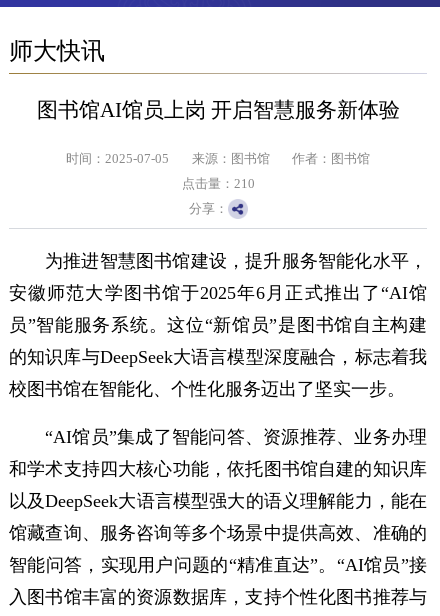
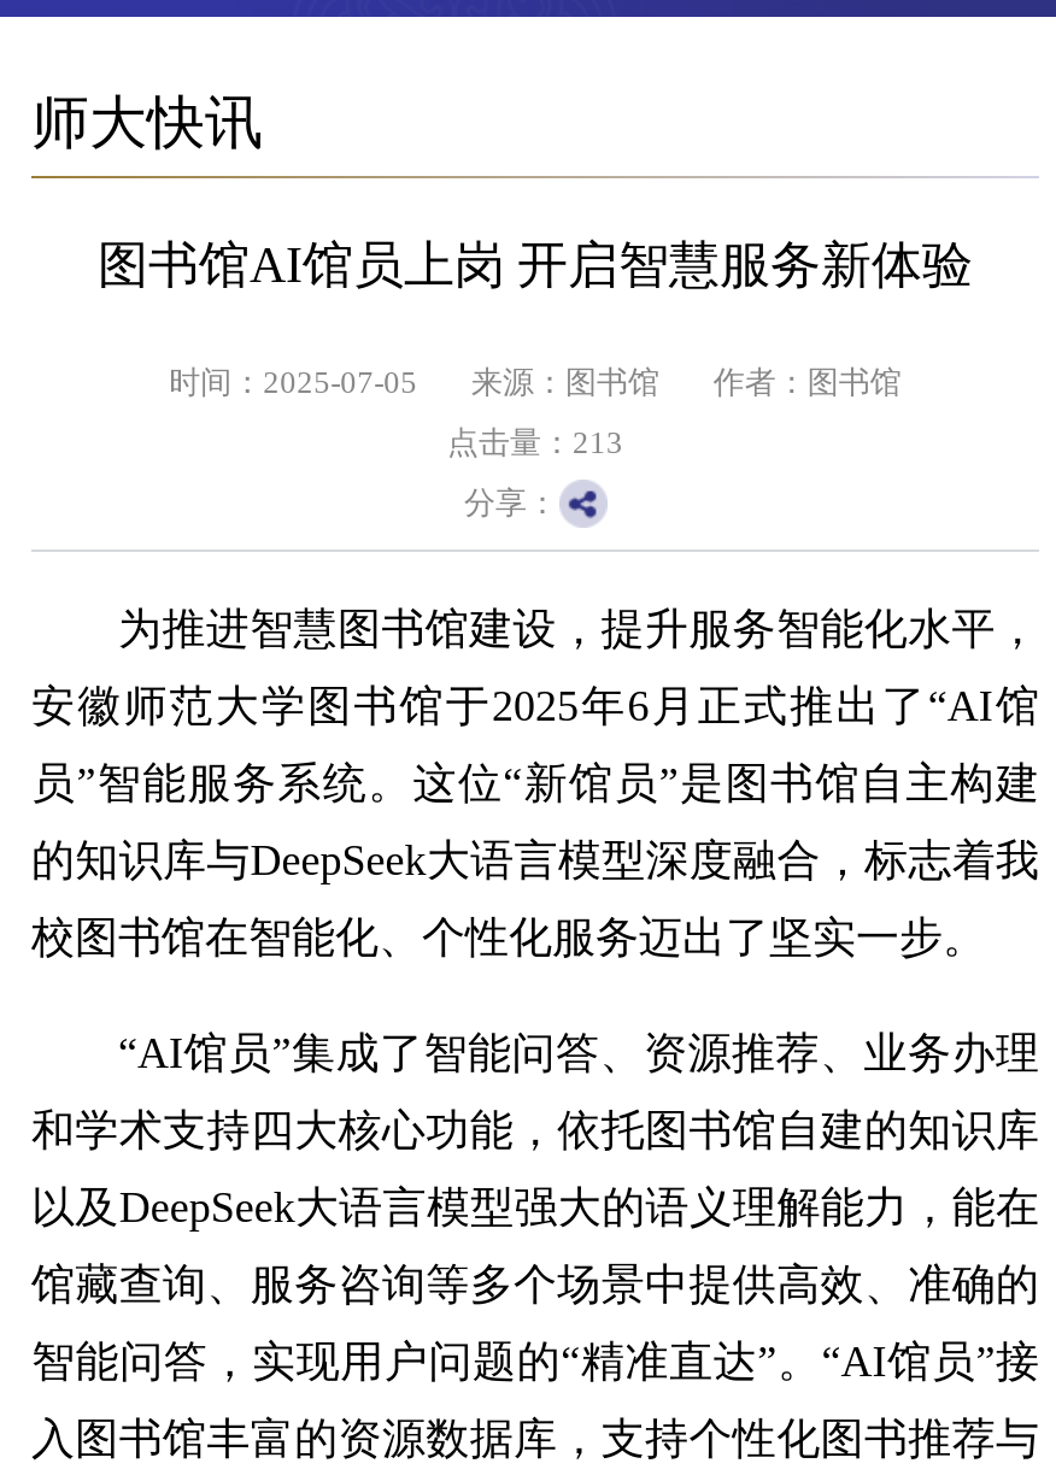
- 点击量：210
+ 点击量：213
